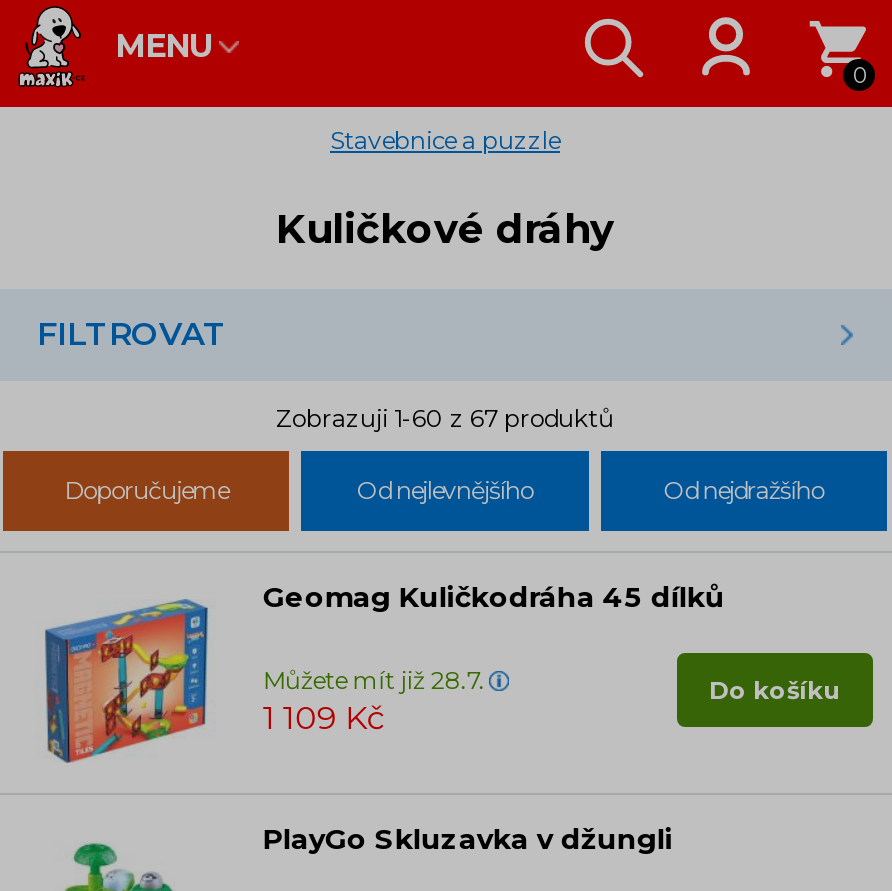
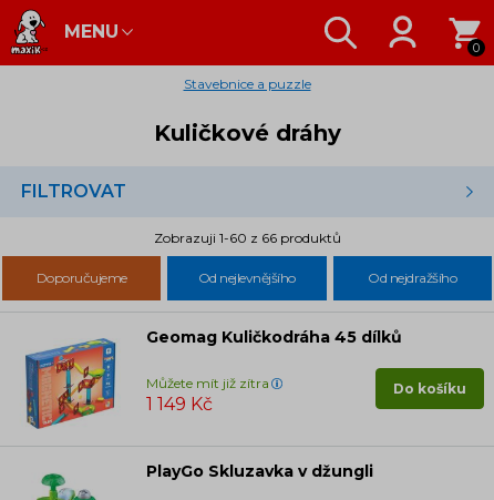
- Zobrazuji 1-60 z 67 produktů
+ Zobrazuji 1-60 z 66 produktů

- Můžete mít již 28.7.
+ Můžete mít již zítra

- 1 109 Kč
+ 1 149 Kč
